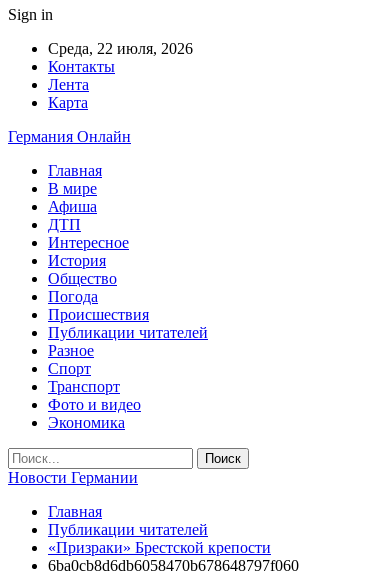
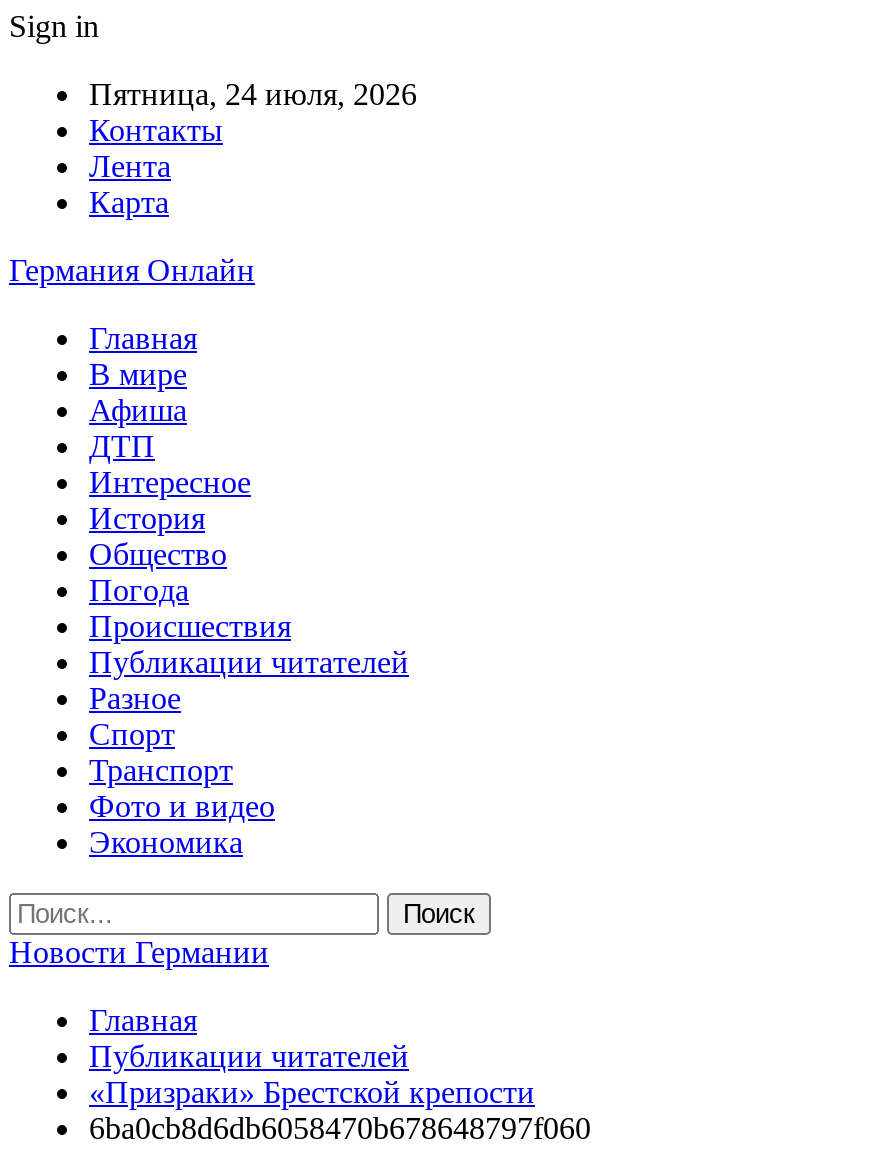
- Среда, 22 июля, 2026
+ Пятница, 24 июля, 2026
